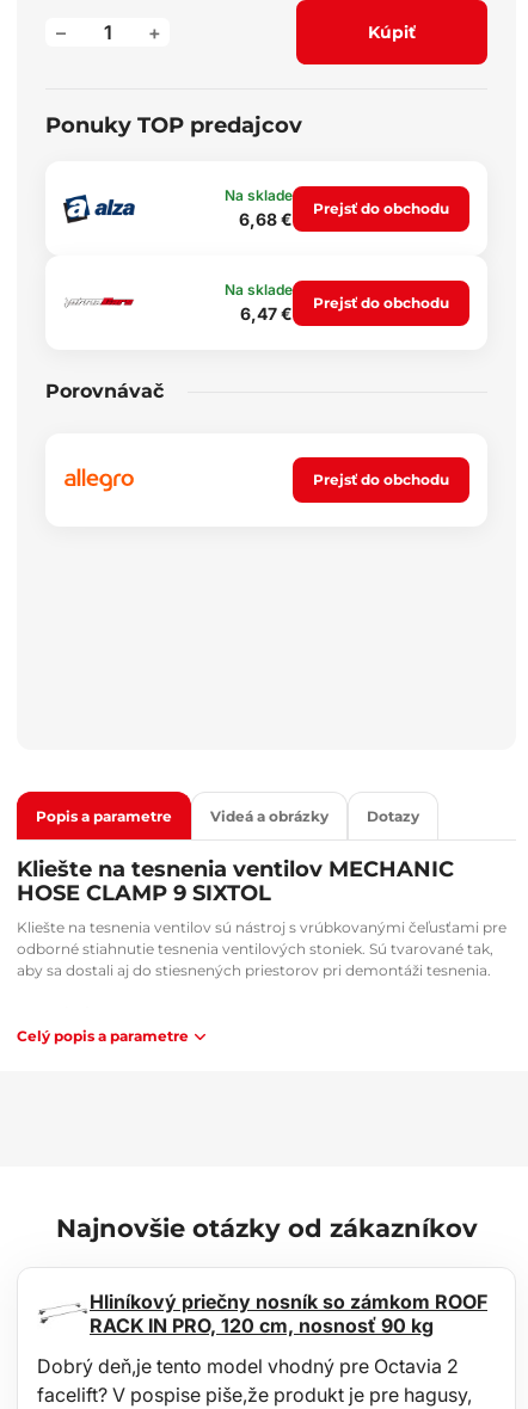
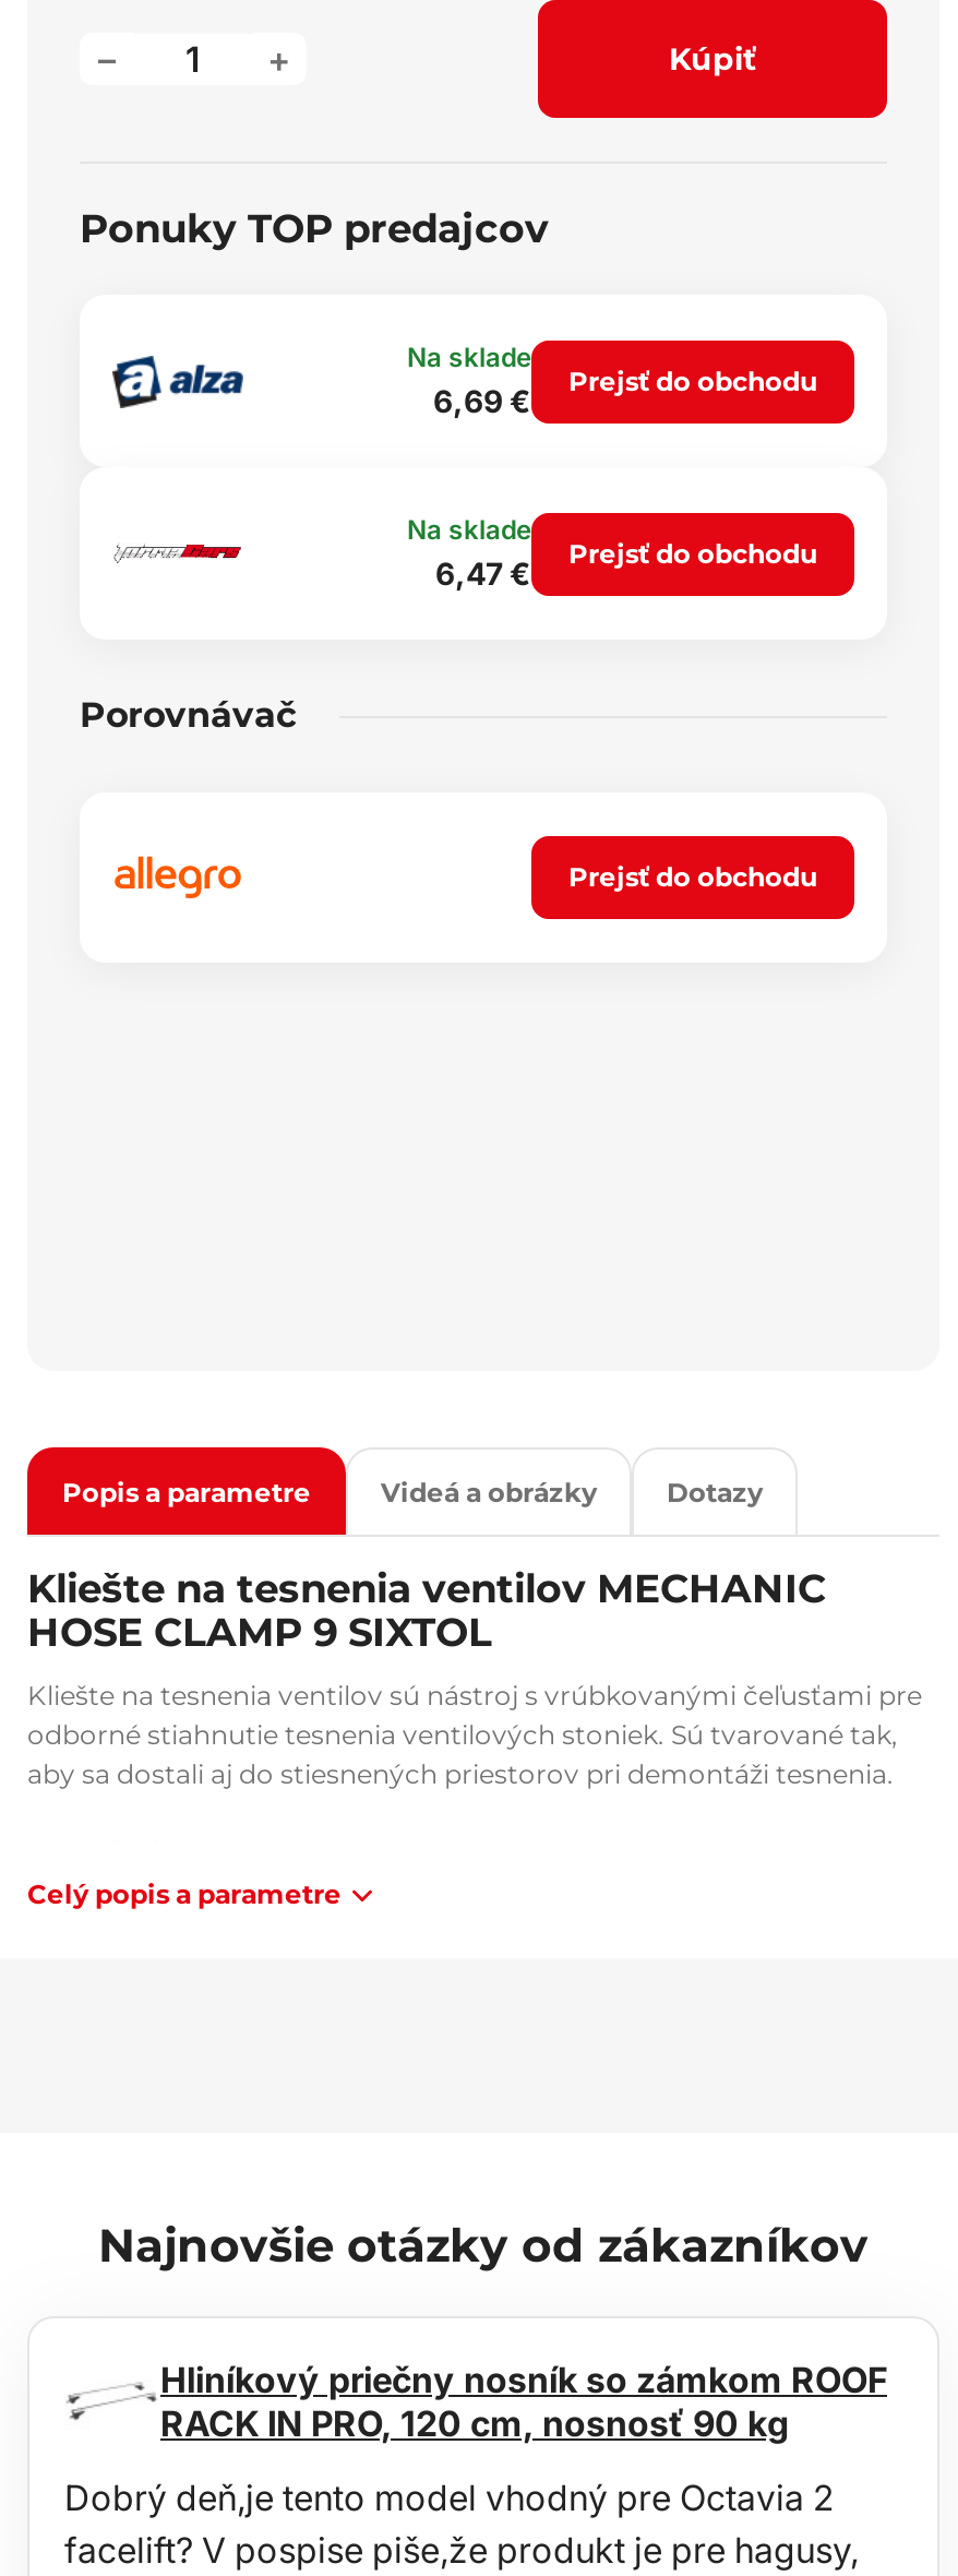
- 6,68 €
+ 6,69 €
